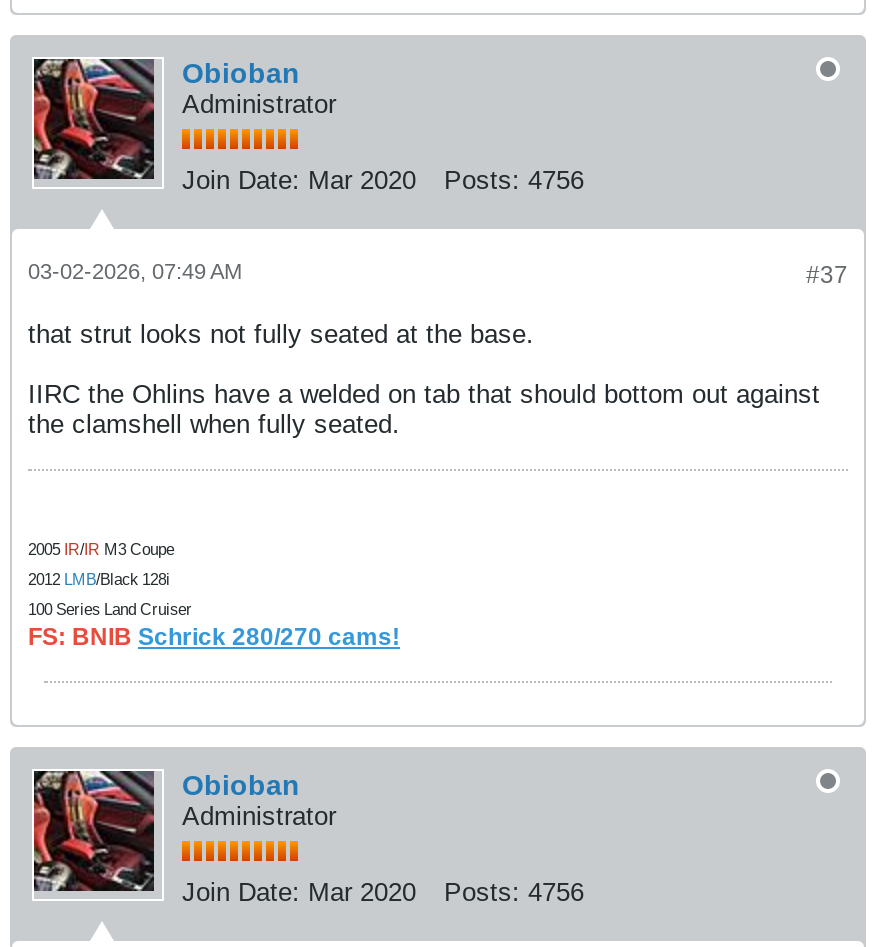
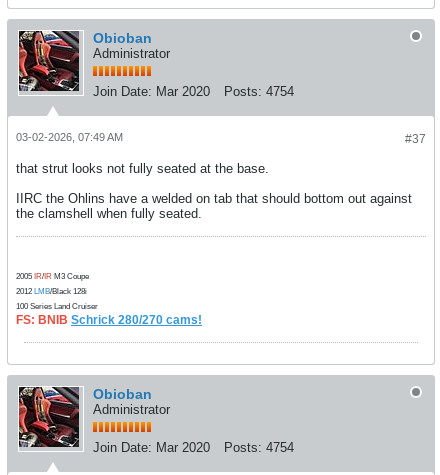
- Join Date: Mar 2020 Posts: 4756
+ Join Date: Mar 2020 Posts: 4754

- Join Date: Mar 2020 Posts: 4756
+ Join Date: Mar 2020 Posts: 4754
